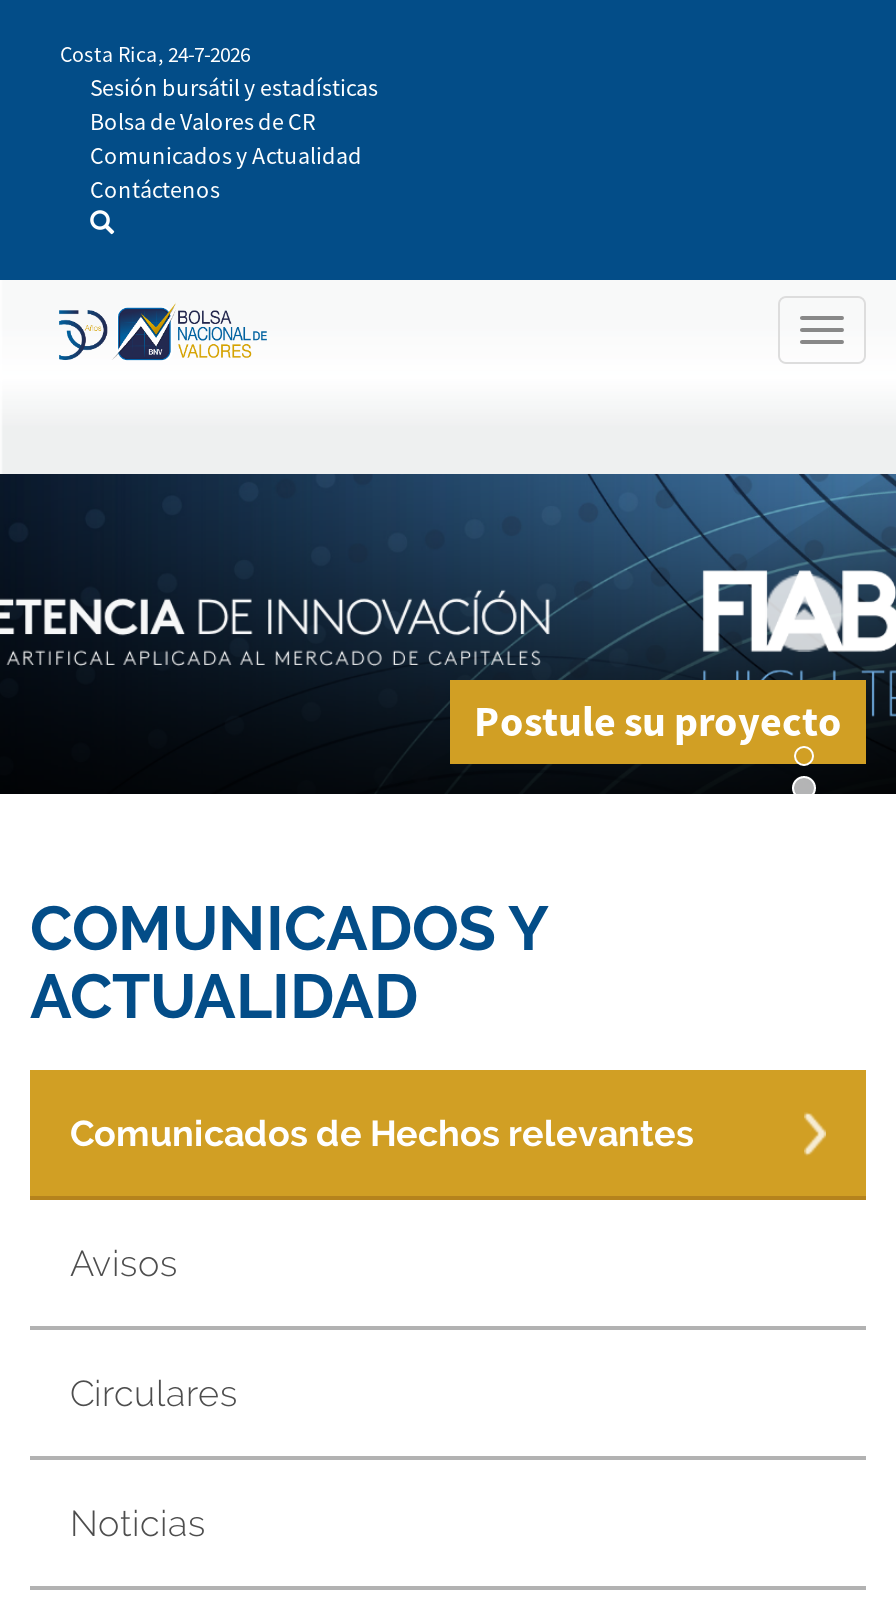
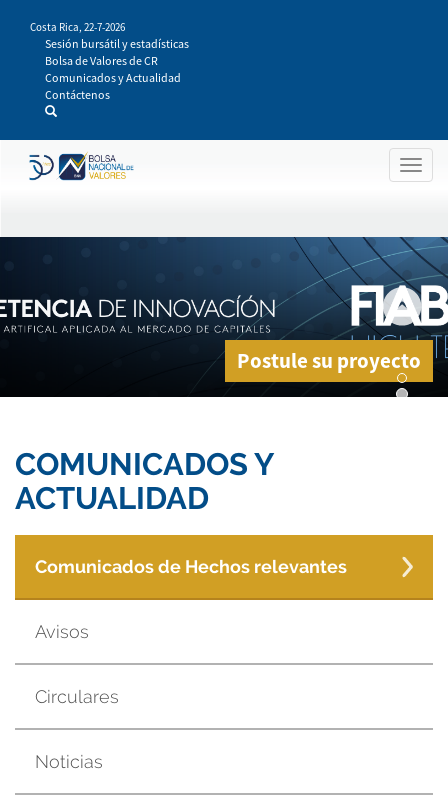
- Costa Rica, 24-7-2026
+ Costa Rica, 22-7-2026
